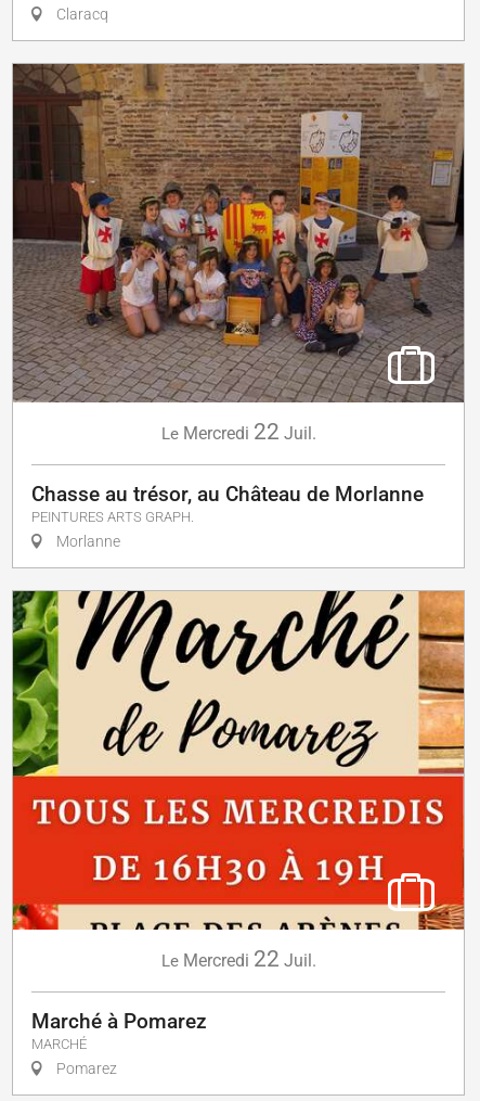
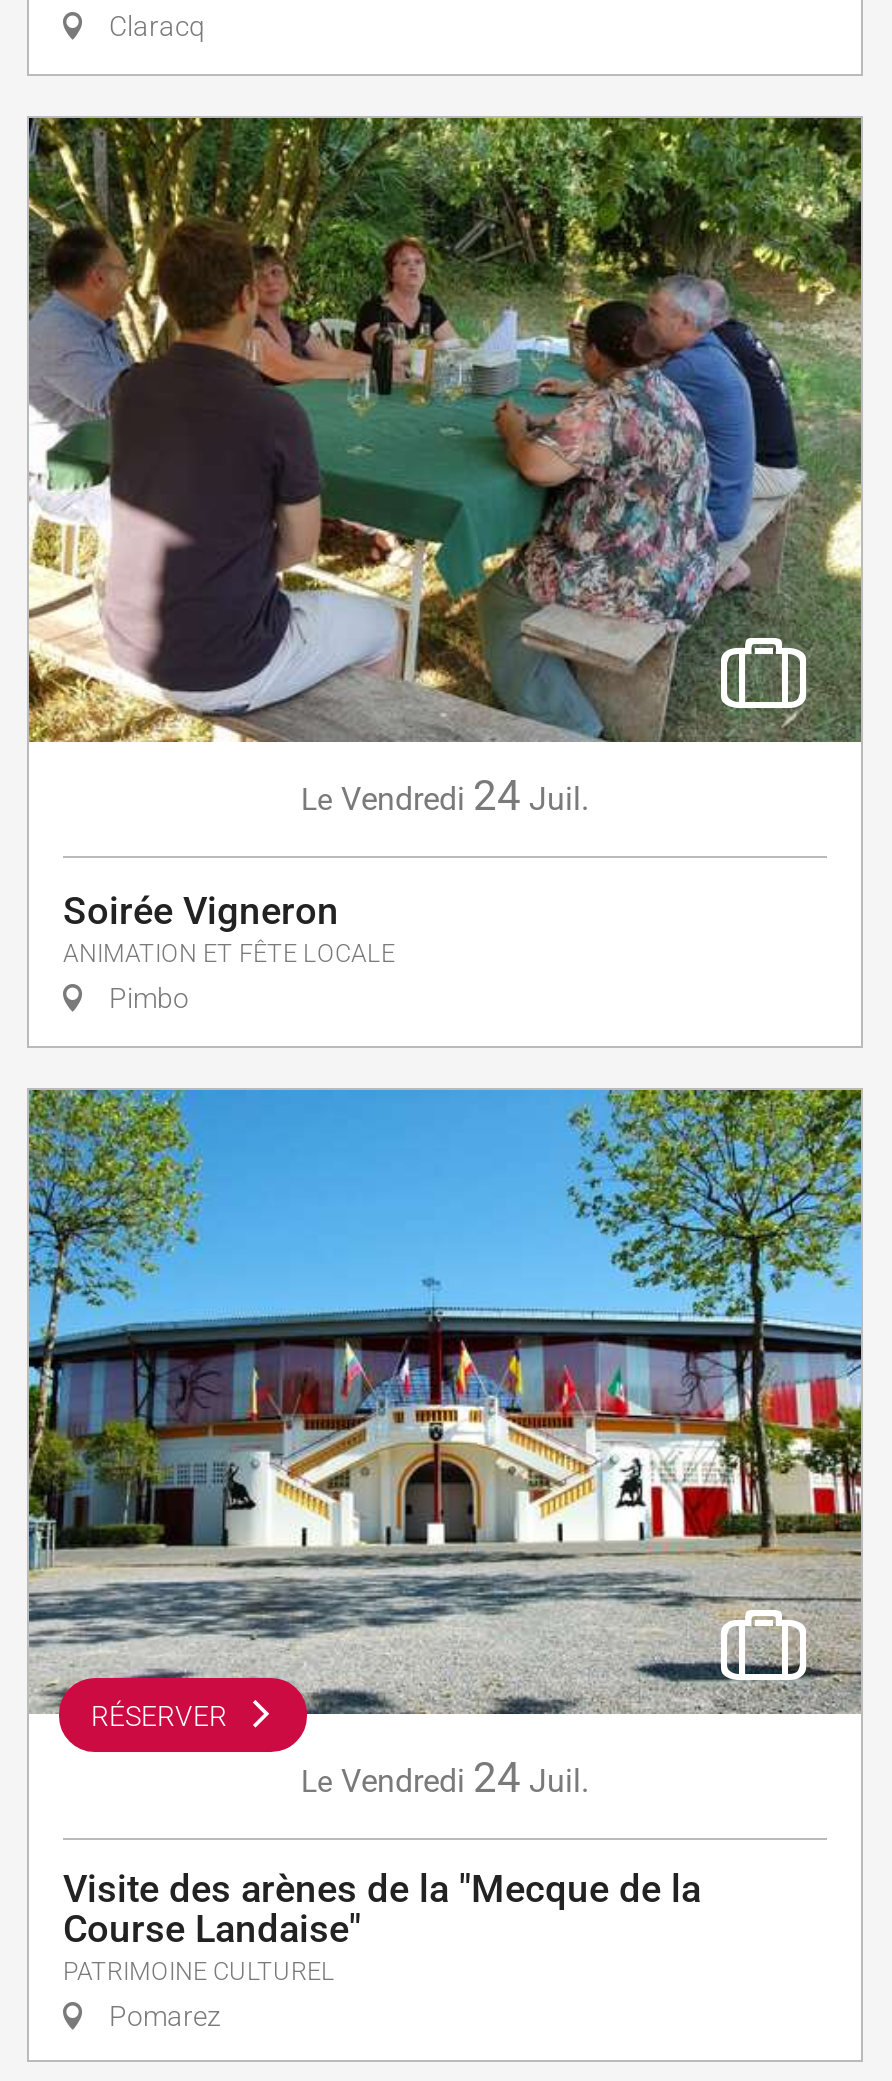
- [image]
- Le Mercredi 22 Juil.
- Chasse au trésor, au Château de Morlanne
- PEINTURES ARTS GRAPH.
- Morlanne
+ [image]
+ Le Vendredi 24 Juil.
+ Soirée Vigneron
+ ANIMATION ET FÊTE LOCALE
+ Pimbo

- [image]
- Le Mercredi 22 Juil.
- Marché à Pomarez
- MARCHÉ
+ [image]
+ RÉSERVER
+ Le Vendredi 24 Juil.
+ Visite des arènes de la "Mecque de la
+ Course Landaise"
+ PATRIMOINE CULTUREL
